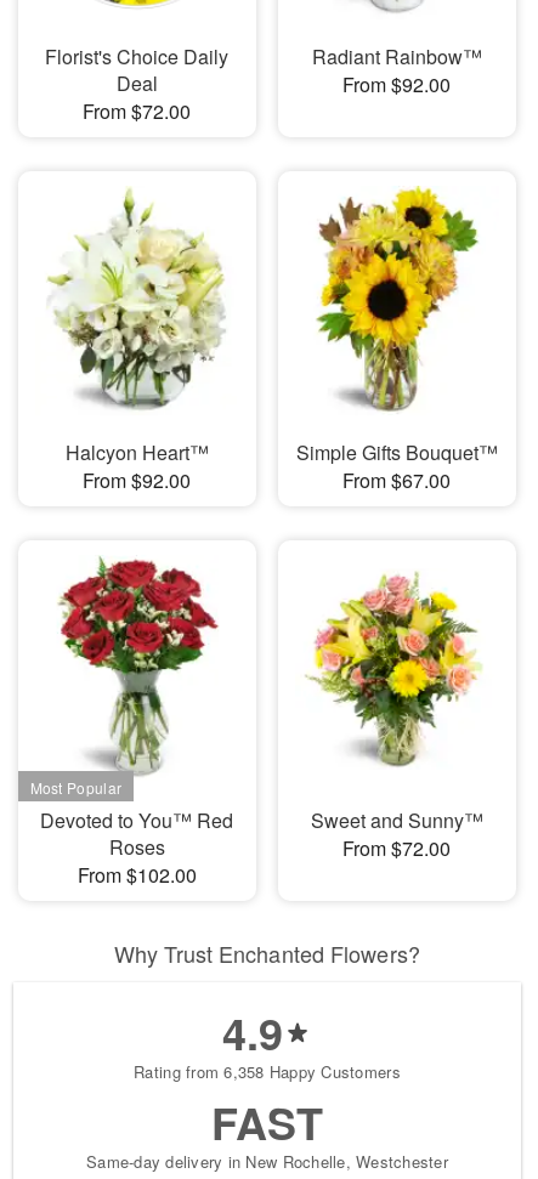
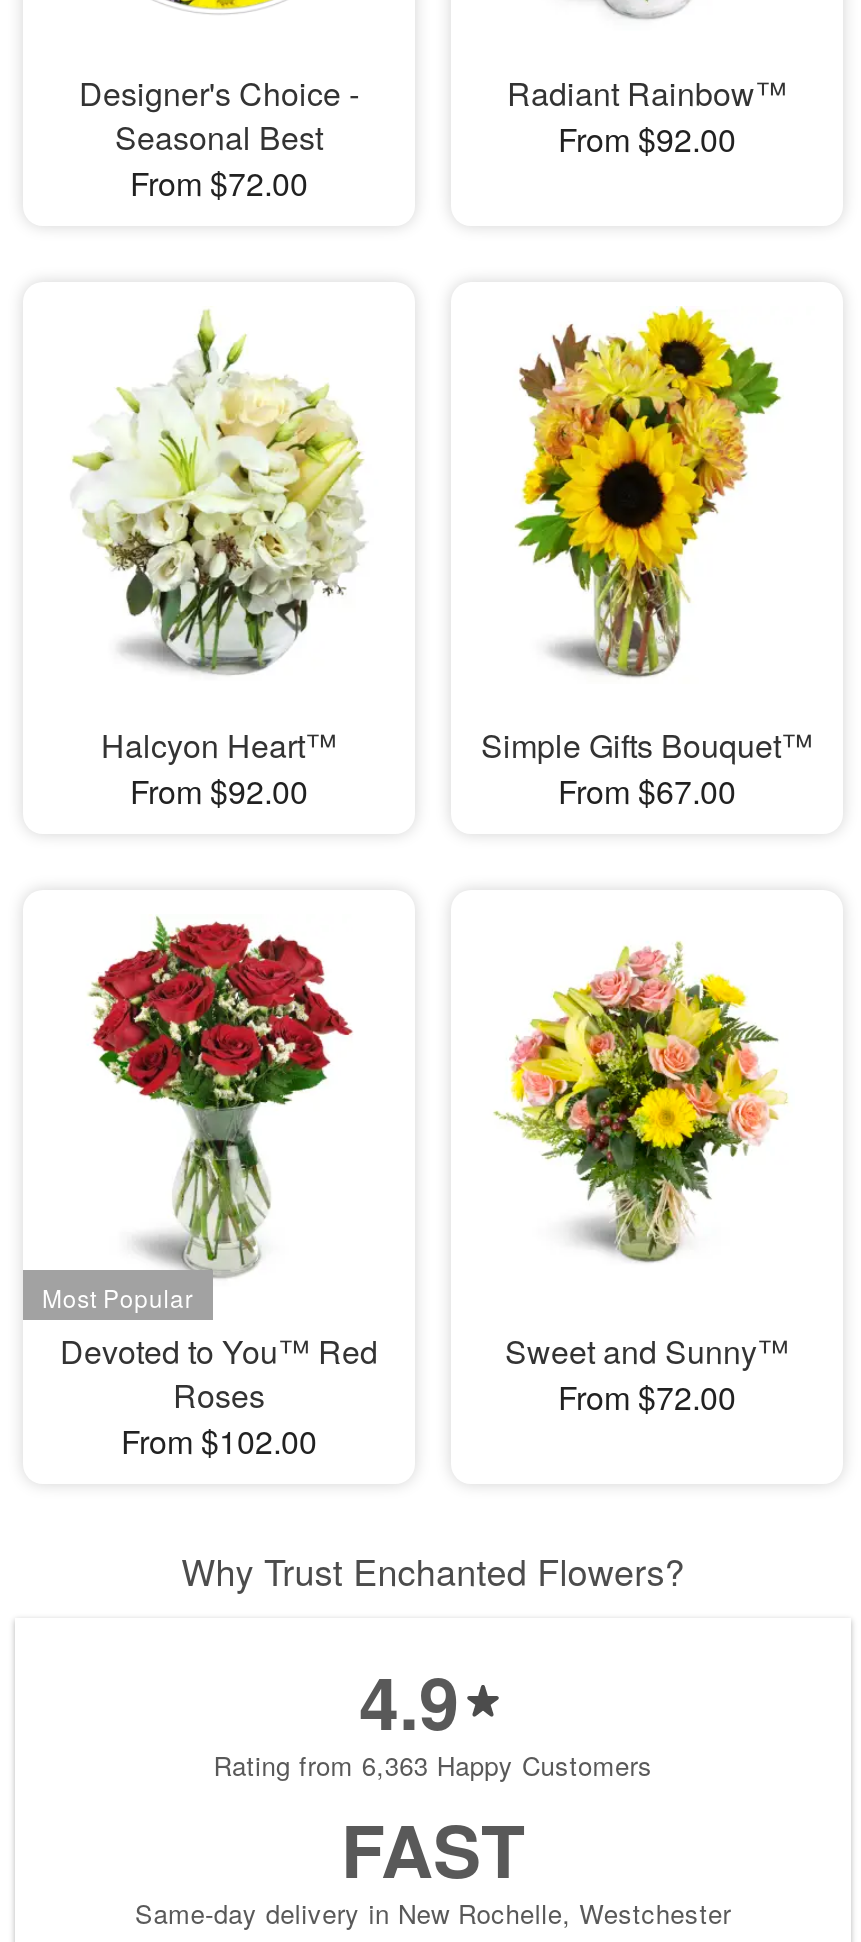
- Florist's Choice Daily
- Deal
+ Designer's Choice -
+ Seasonal Best

- Rating from 6,358 Happy Customers
+ Rating from 6,363 Happy Customers
